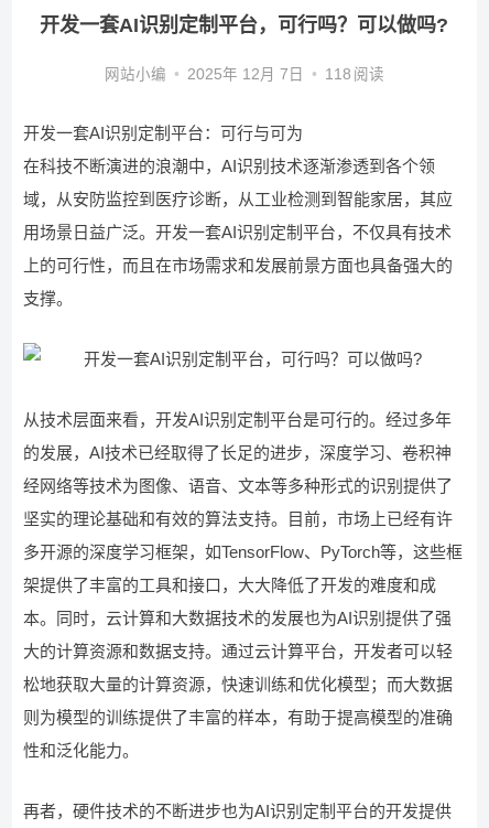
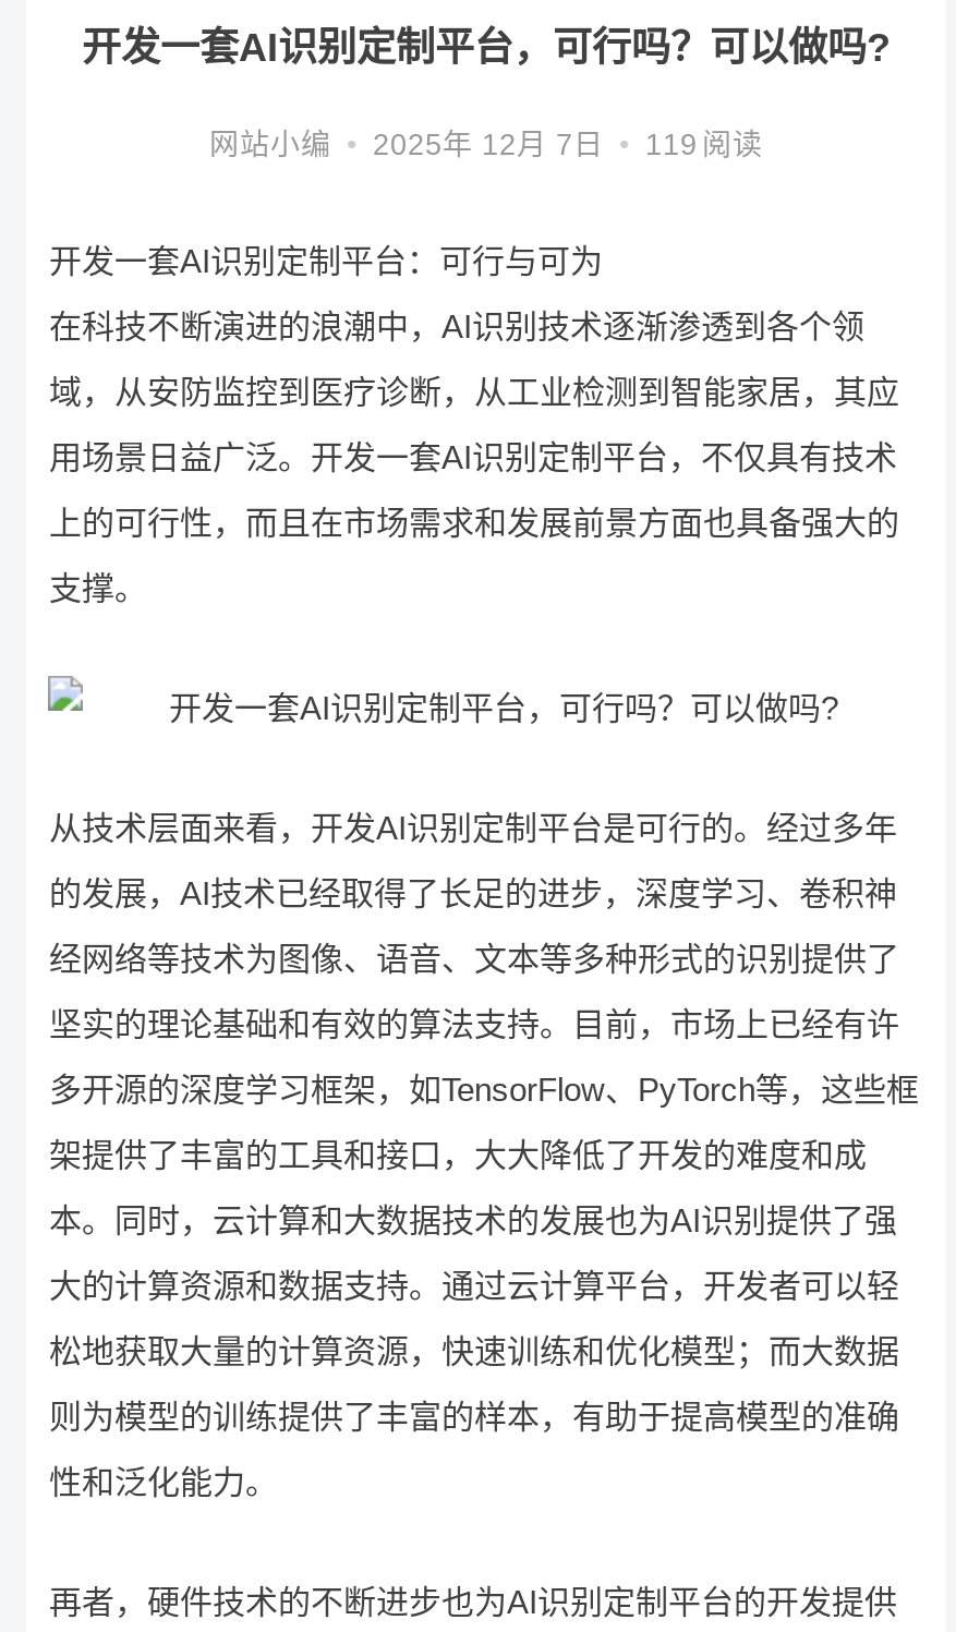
- 网站小编 • 2025年 12月 7日 • 118 阅读
+ 网站小编 • 2025年 12月 7日 • 119 阅读
